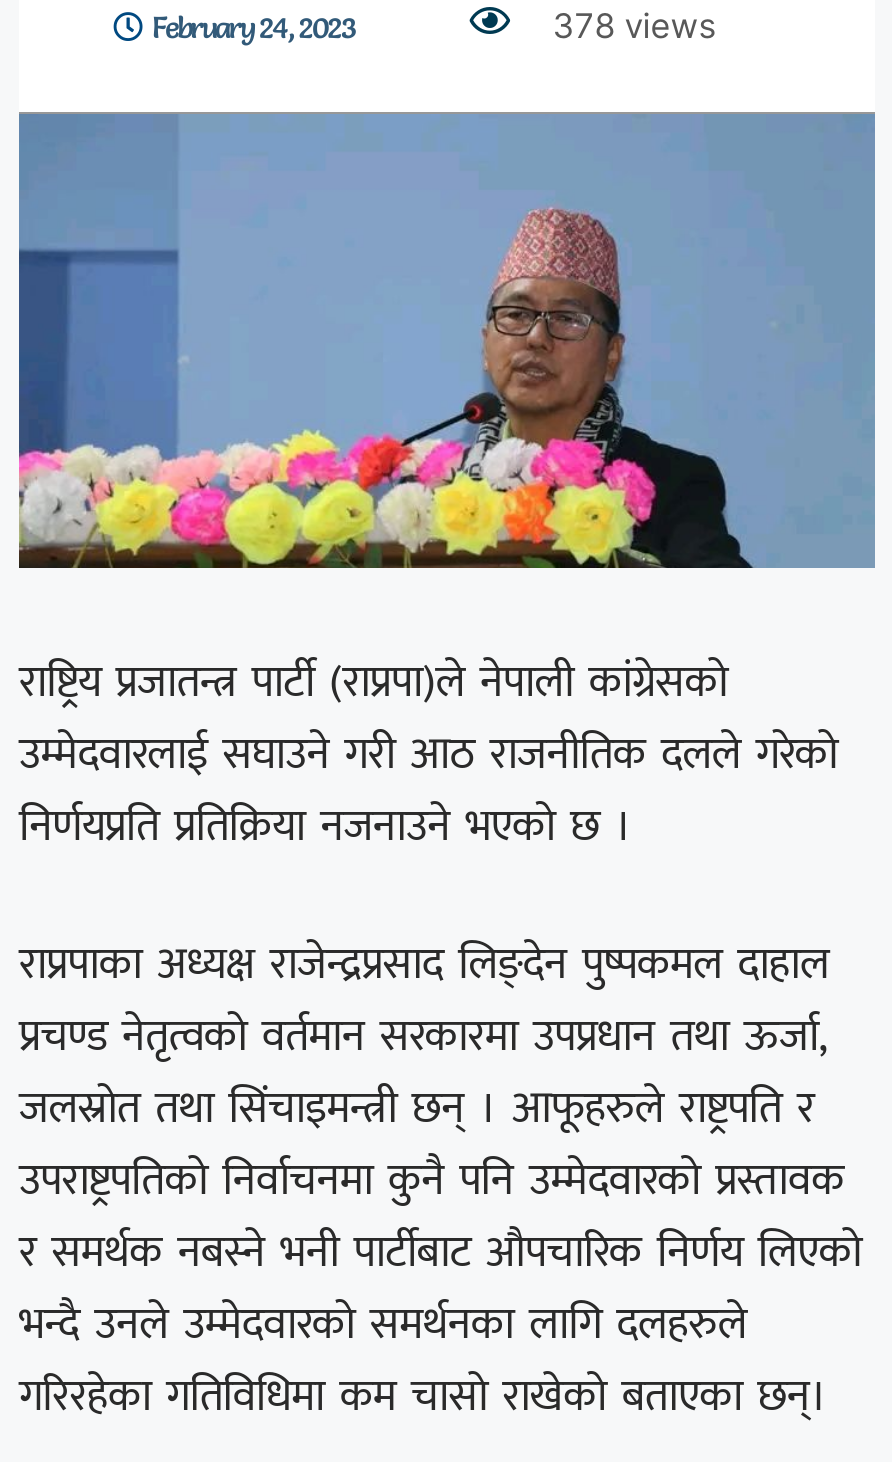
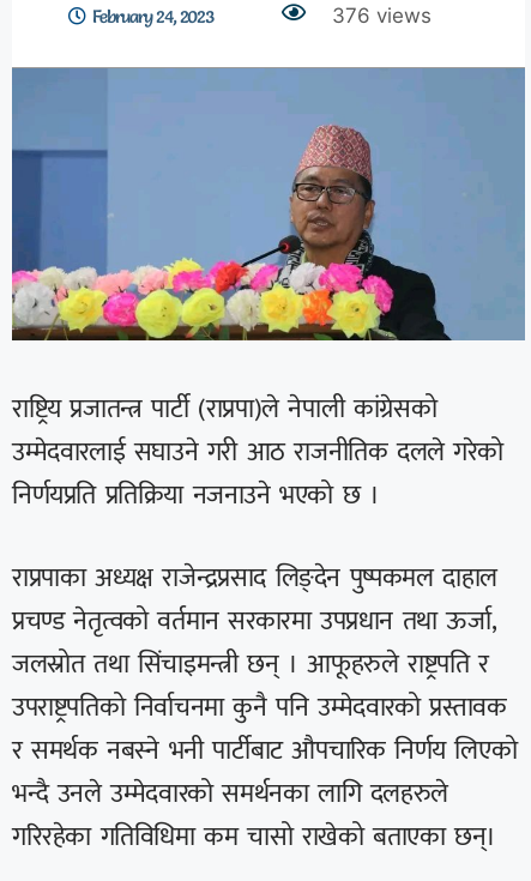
- 378 views
+ 376 views
